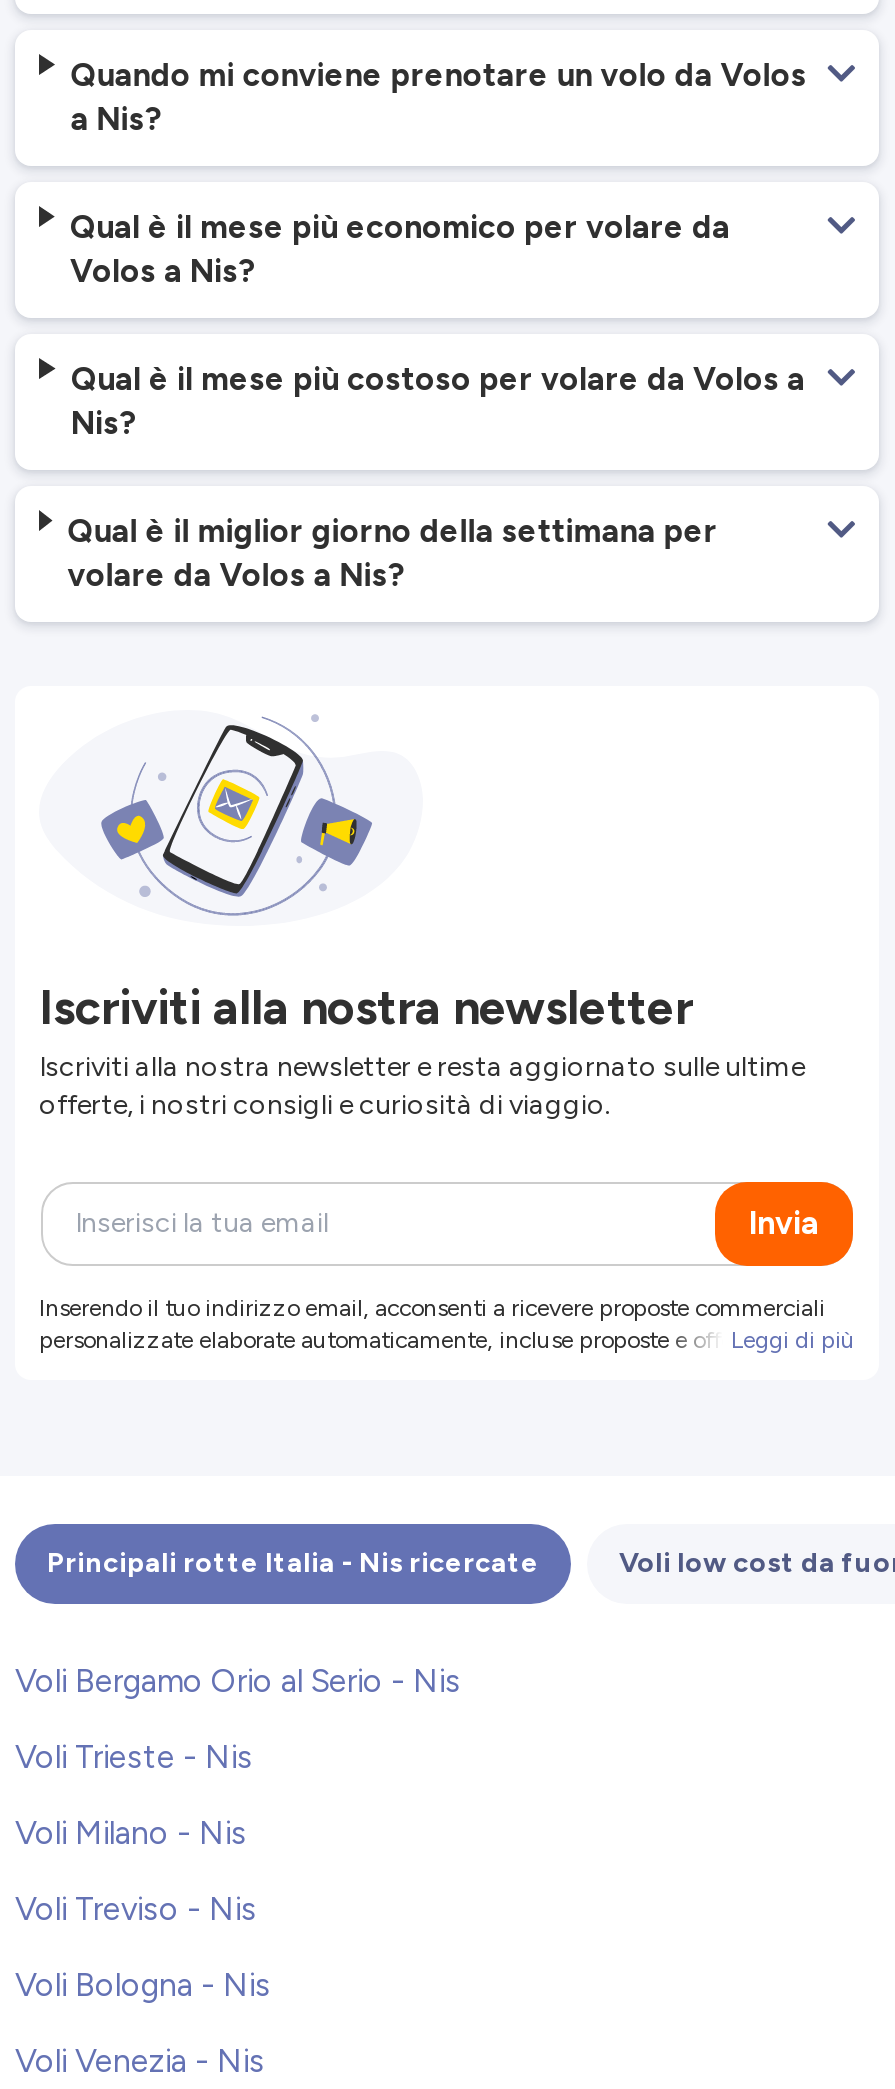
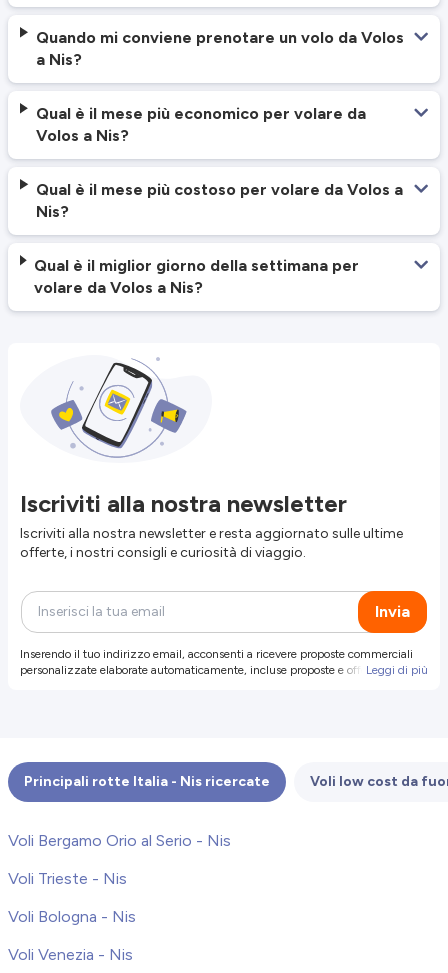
- Voli Milano - Nis
- Voli Treviso - Nis
